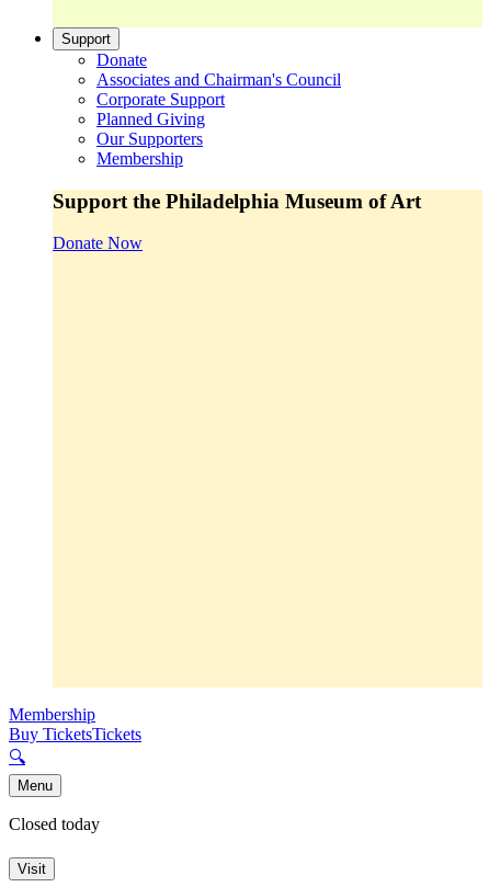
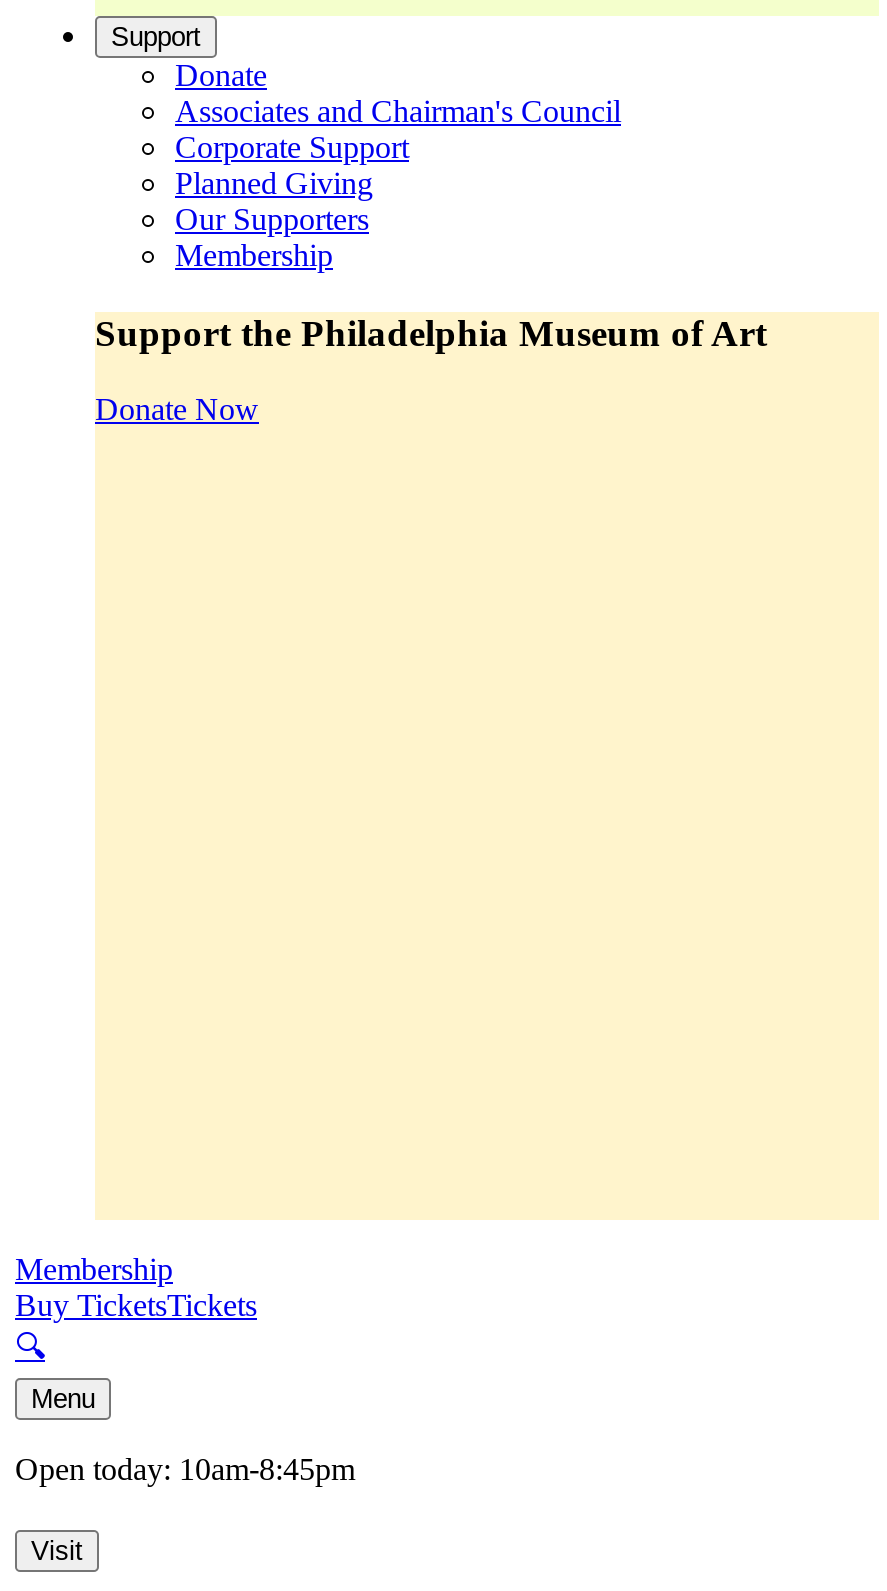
- Closed today
+ Open today: 10am-8:45pm
